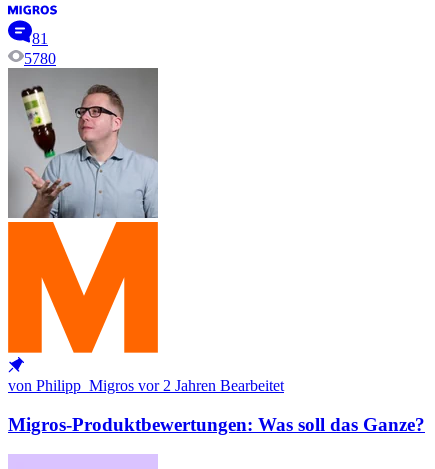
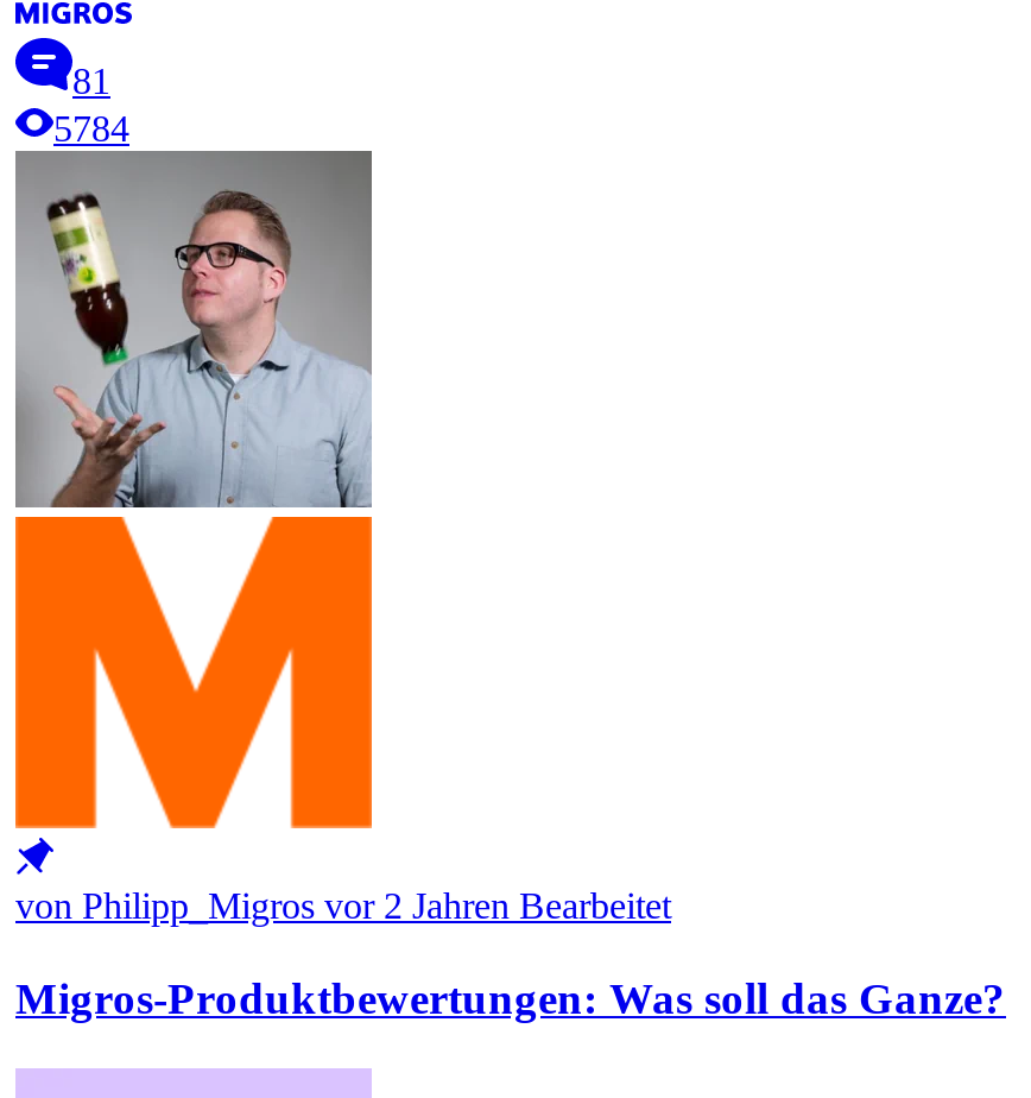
- 5780
+ 5784
